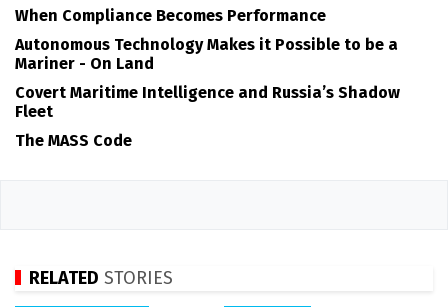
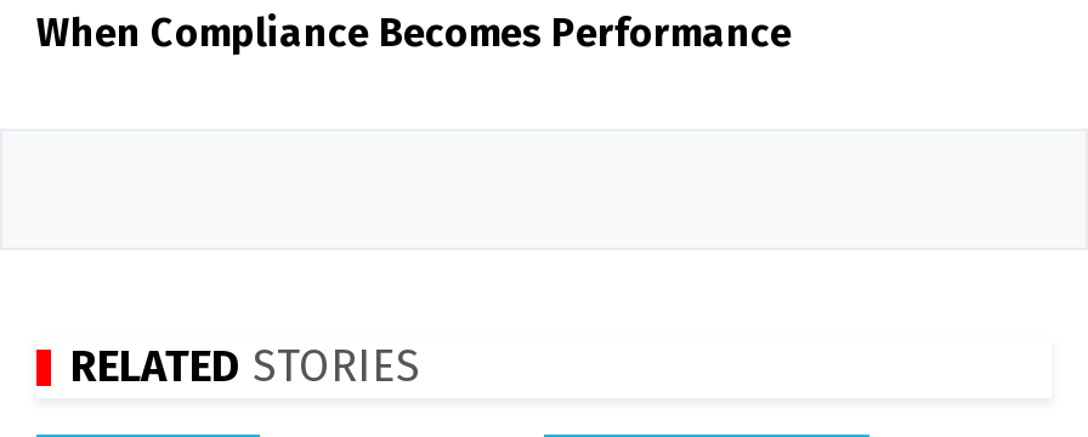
- Autonomous Technology Makes it Possible to be a
- Mariner - On Land
- Covert Maritime Intelligence and Russia’s Shadow
- Fleet
- The MASS Code
